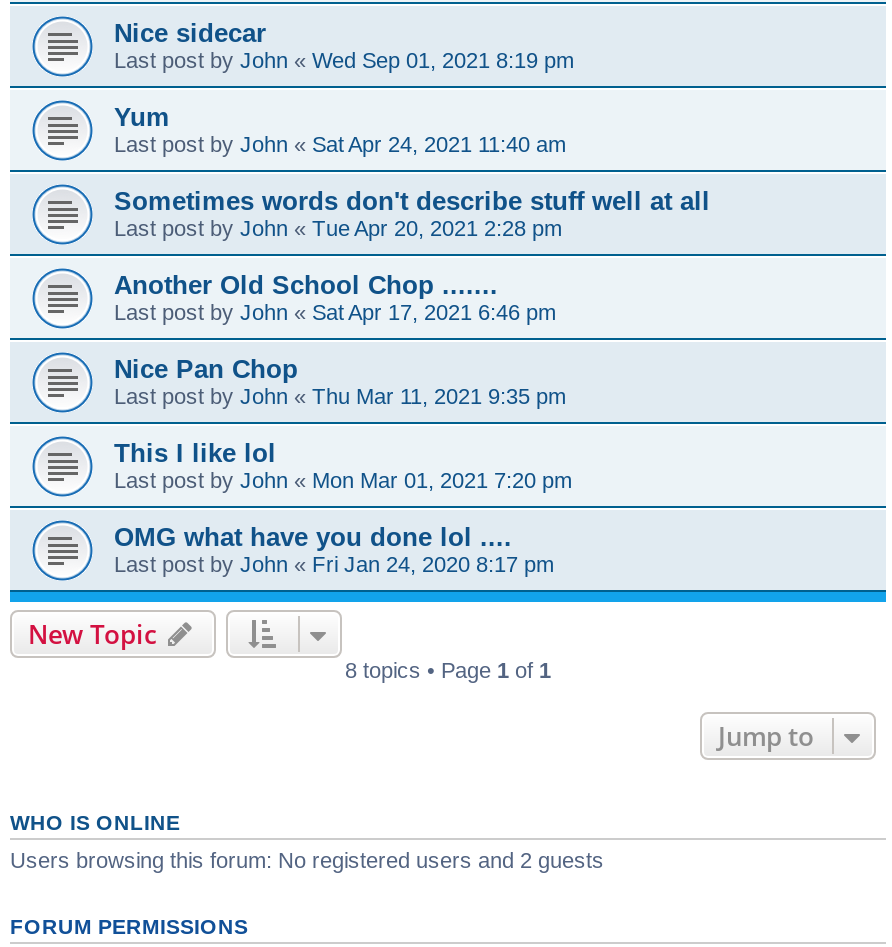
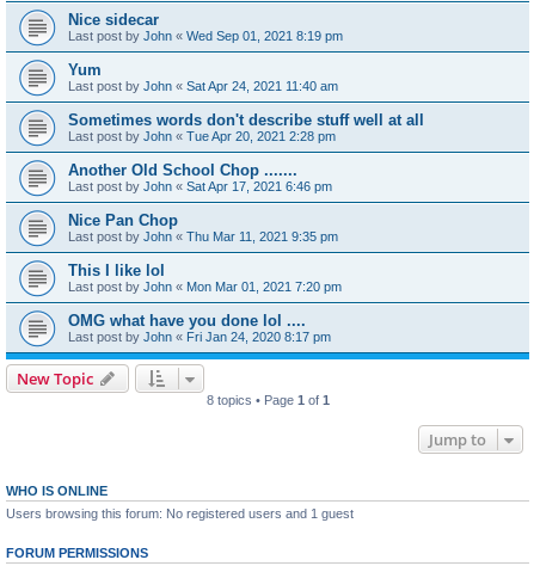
- Users browsing this forum: No registered users and 2 guests
+ Users browsing this forum: No registered users and 1 guest
